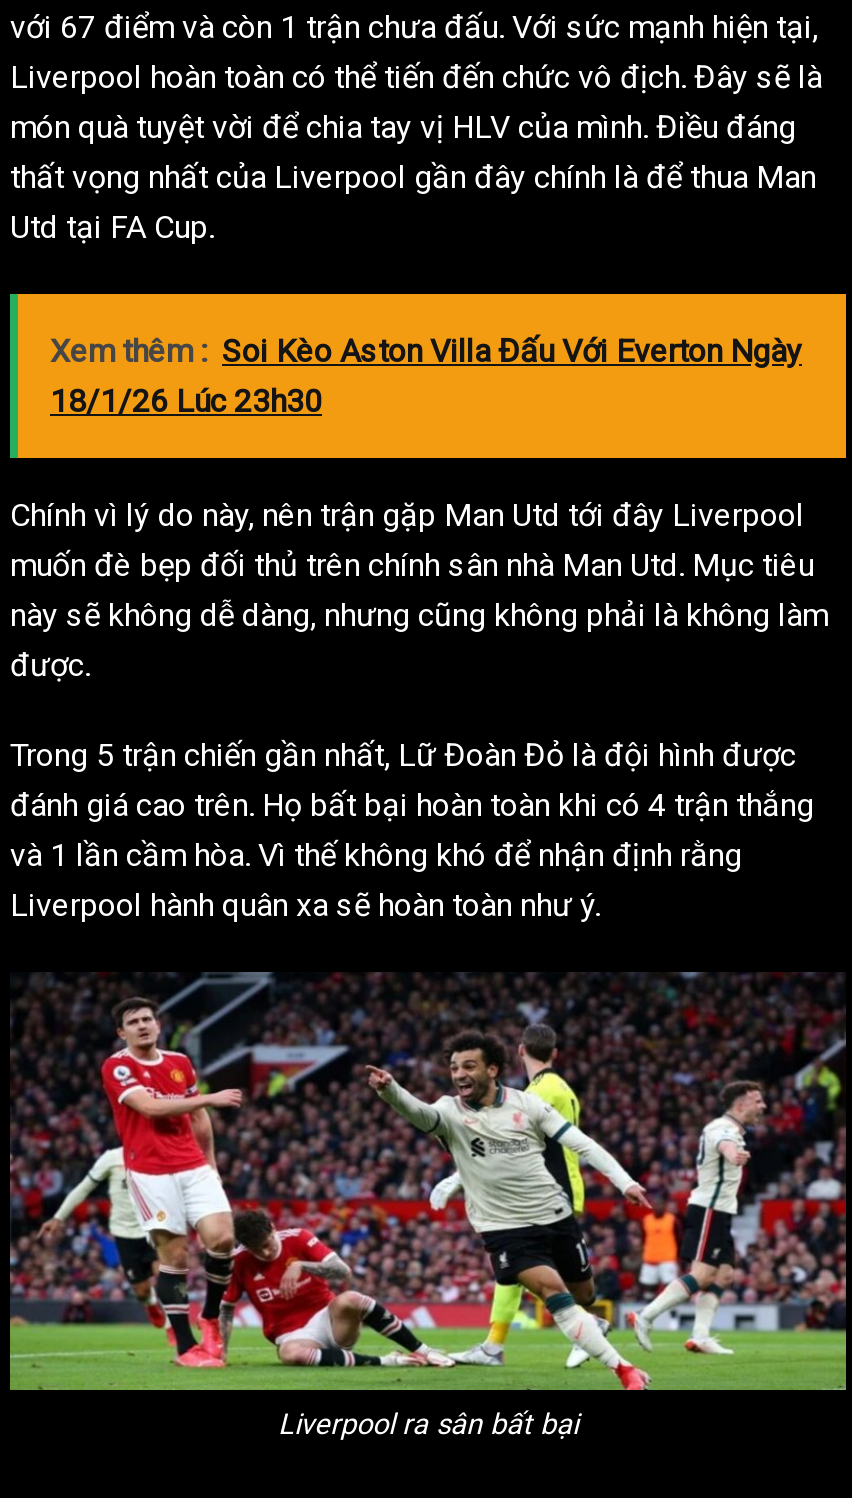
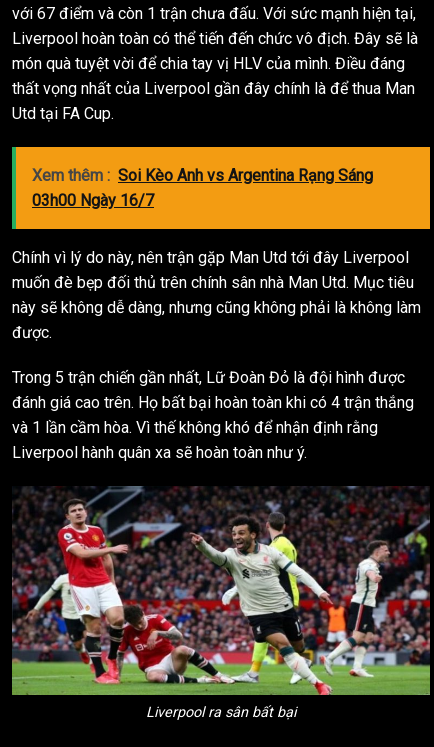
- Xem thêm : Soi Kèo Aston Villa Đấu Với Everton Ngày
- 18/1/26 Lúc 23h30
+ Xem thêm : Soi Kèo Anh vs Argentina Rạng Sáng
+ 03h00 Ngày 16/7
